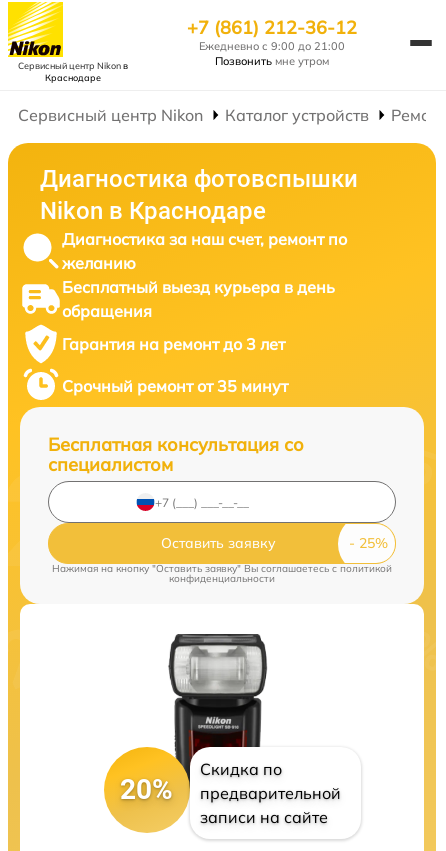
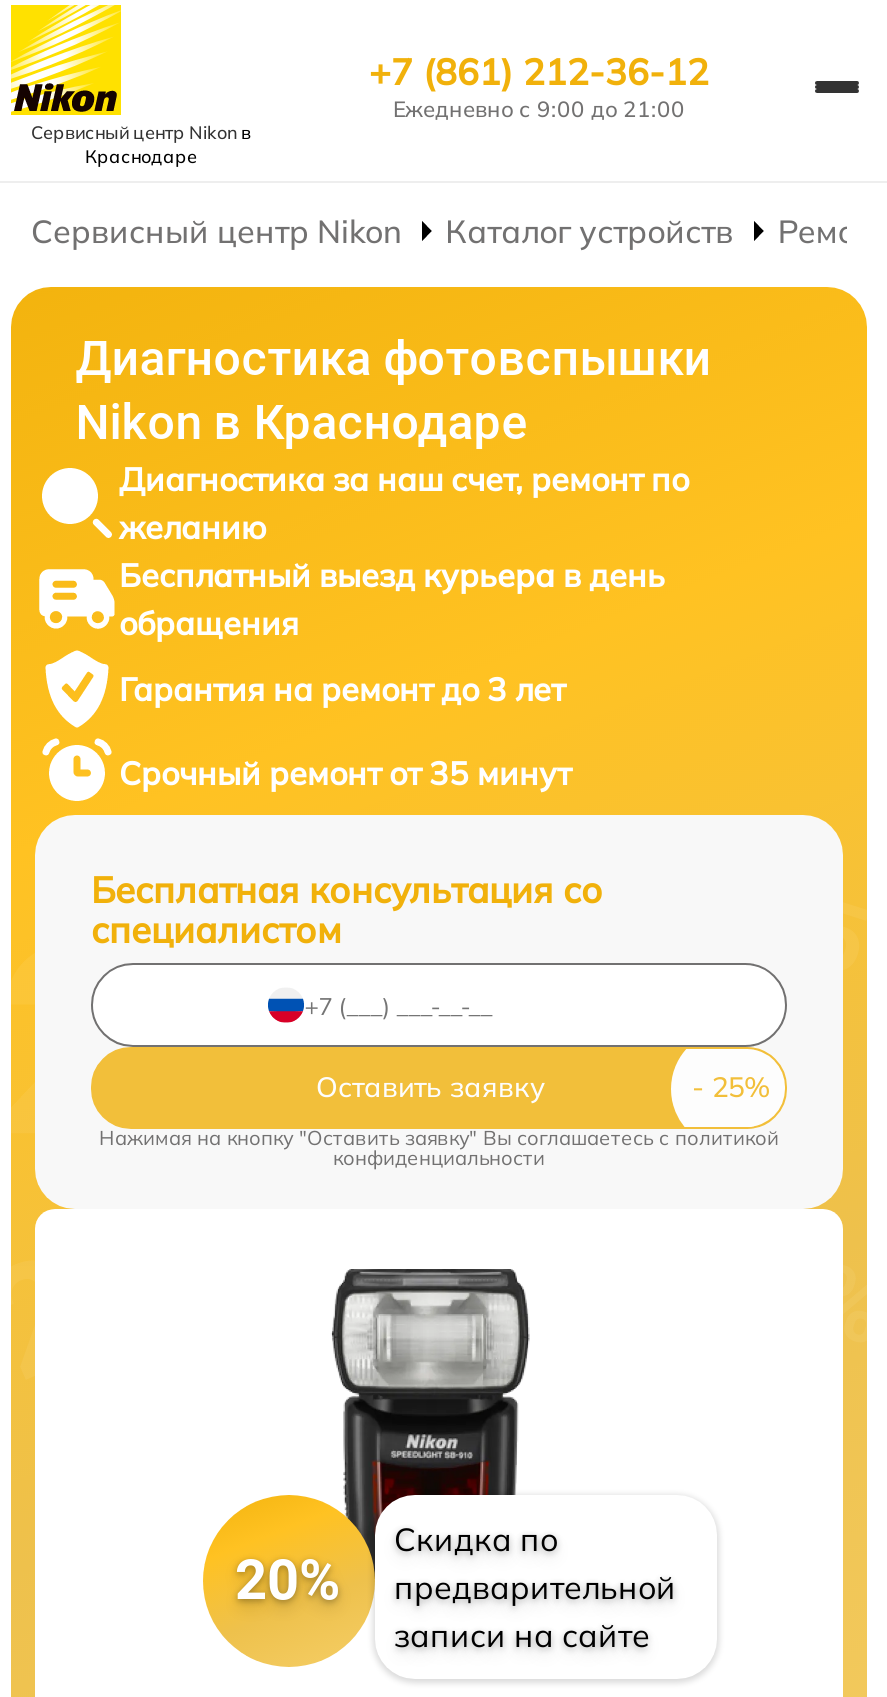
- Позвонить мне утром
